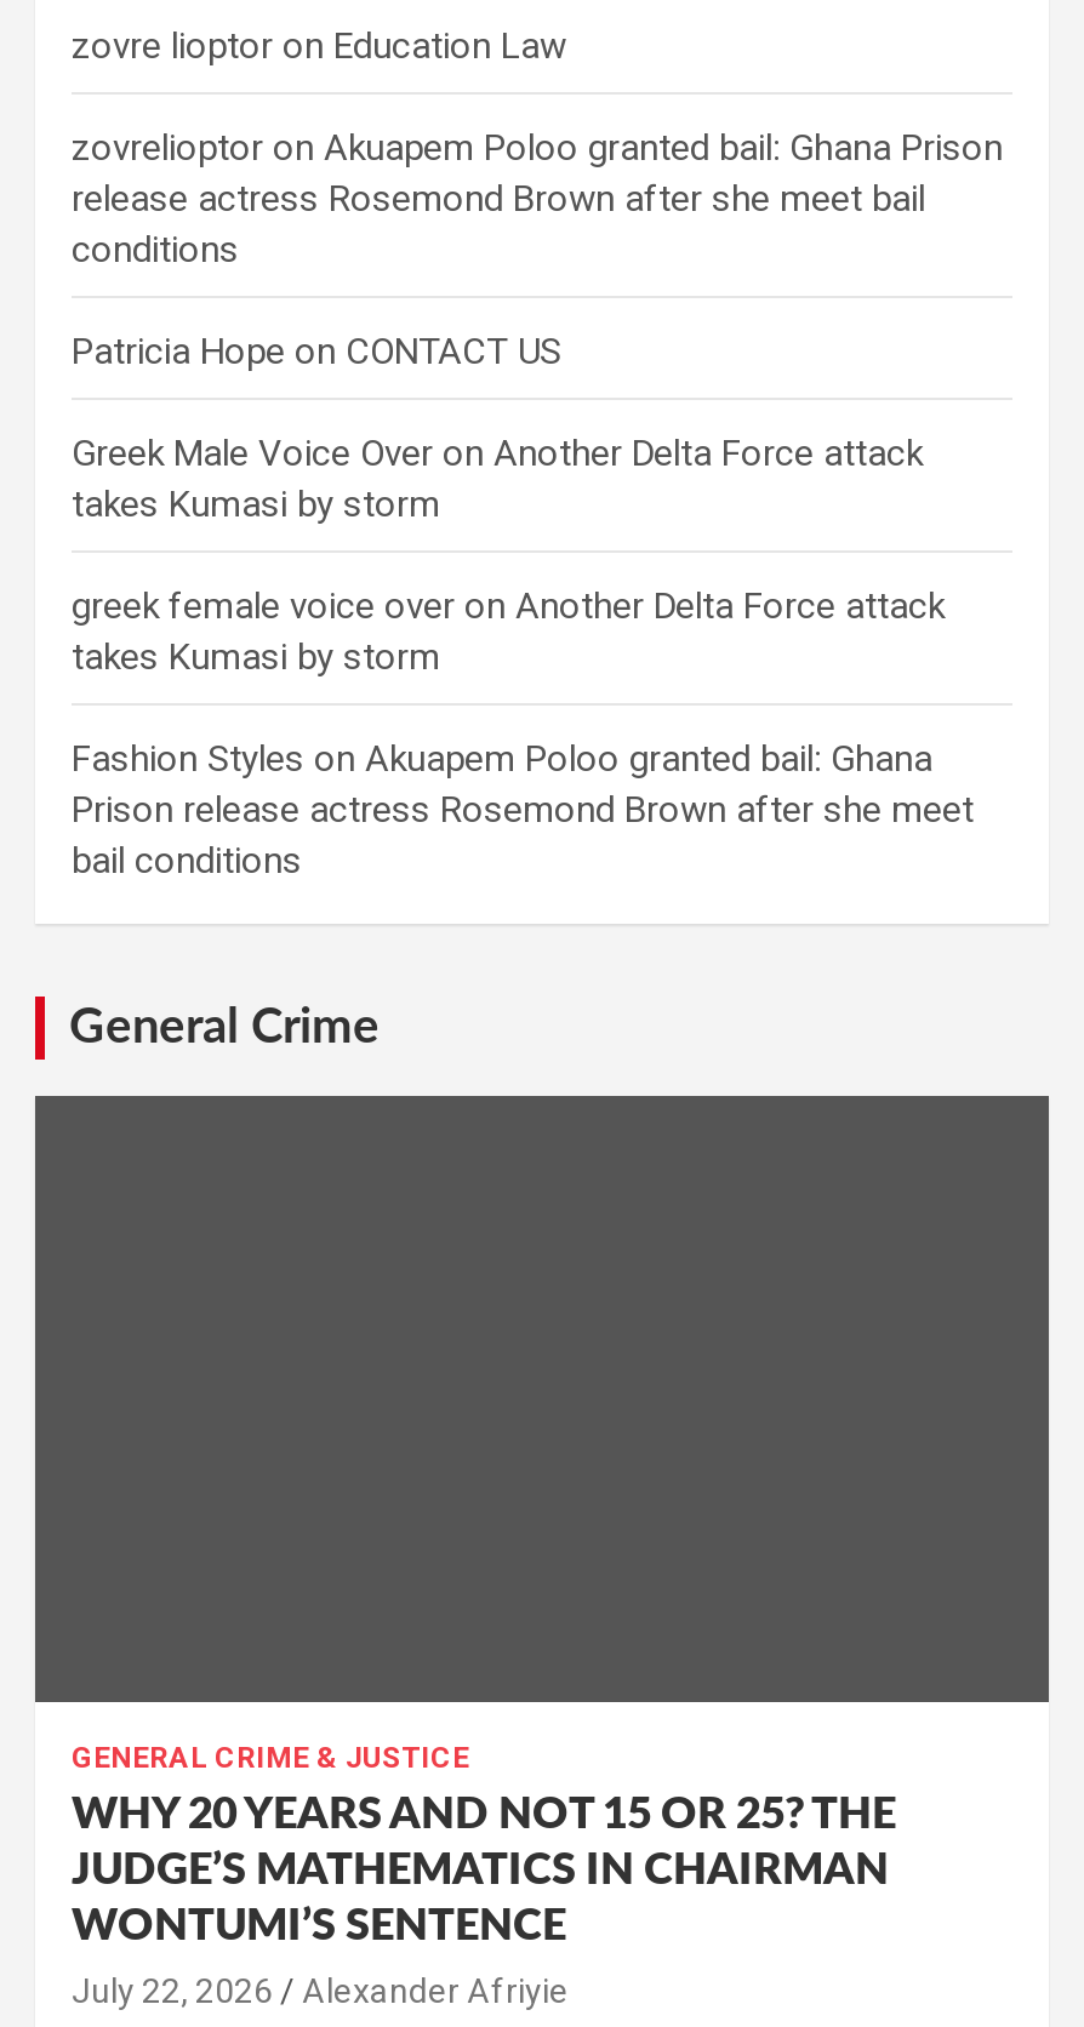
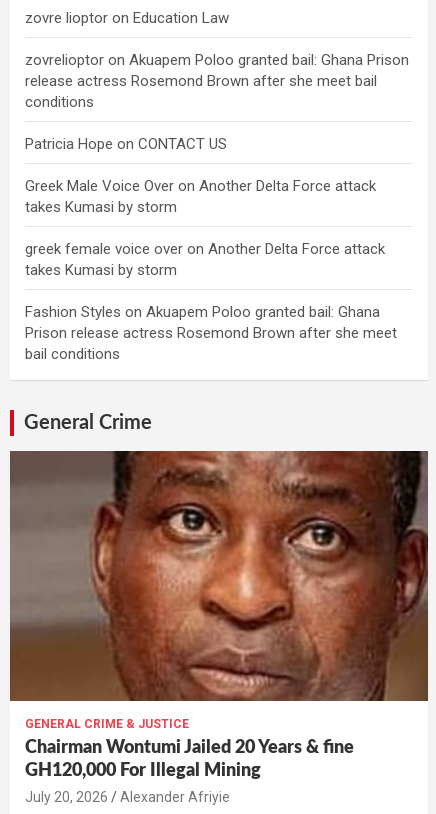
+ [image]

- WHY 20 YEARS AND NOT 15 OR 25? THE
- JUDGE’S MATHEMATICS IN CHAIRMAN
- WONTUMI’S SENTENCE
+ Chairman Wontumi Jailed 20 Years & fine
+ GH120,000 For Illegal Mining
